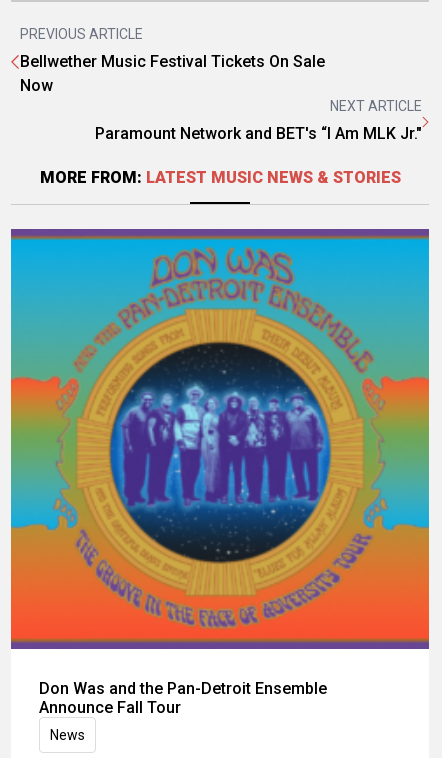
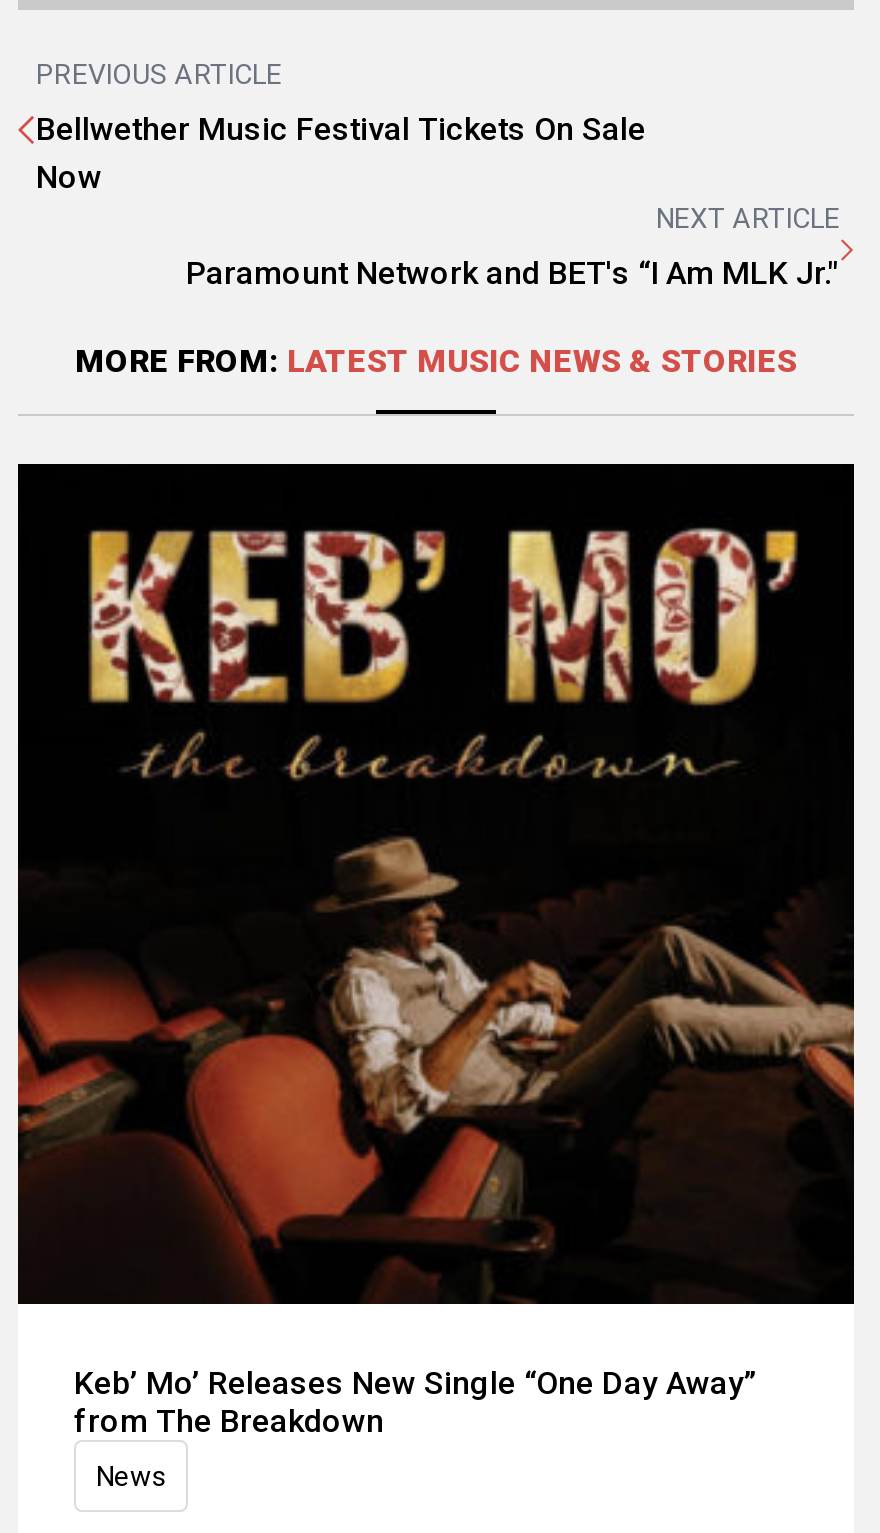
- [image]
- Don Was and the Pan-Detroit Ensemble
- Announce Fall Tour
+ [image]
+ Keb’ Mo’ Releases New Single “One Day Away”
+ from The Breakdown
